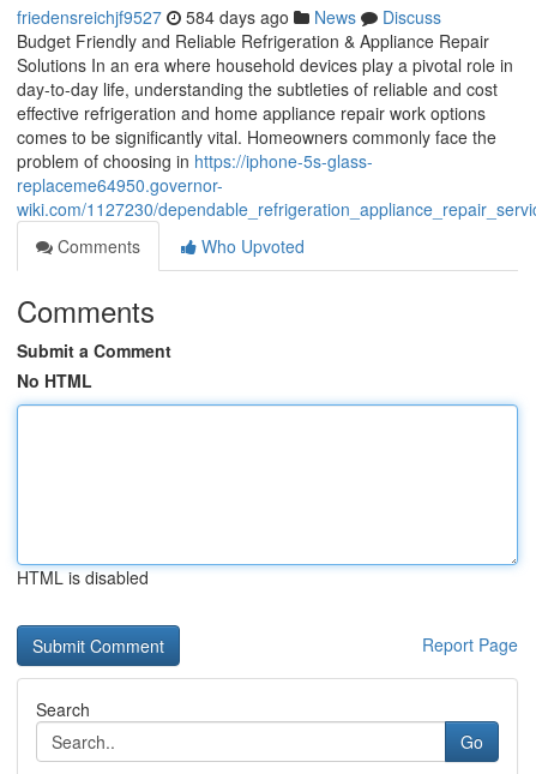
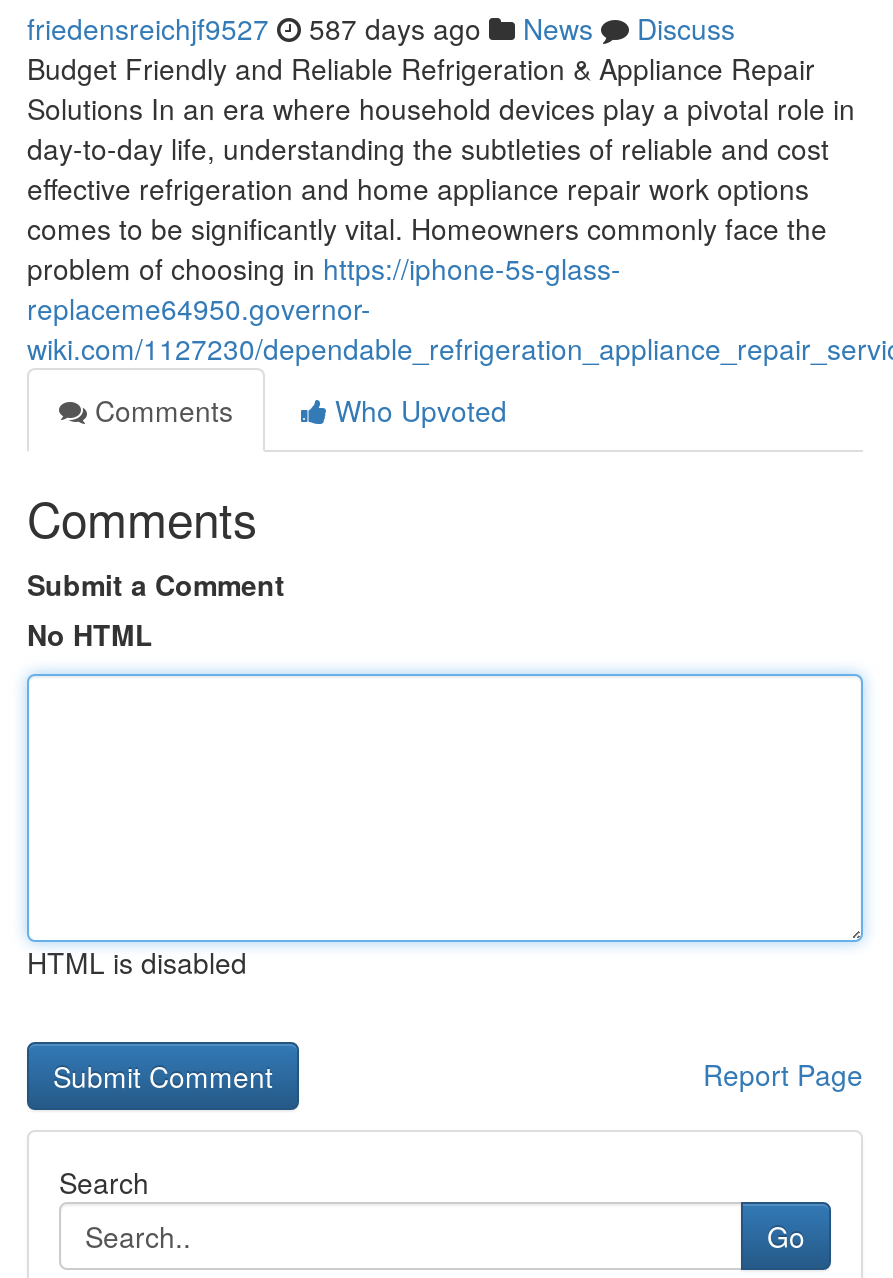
- friedensreichjf9527 584 days ago News Discuss
+ friedensreichjf9527 587 days ago News Discuss
